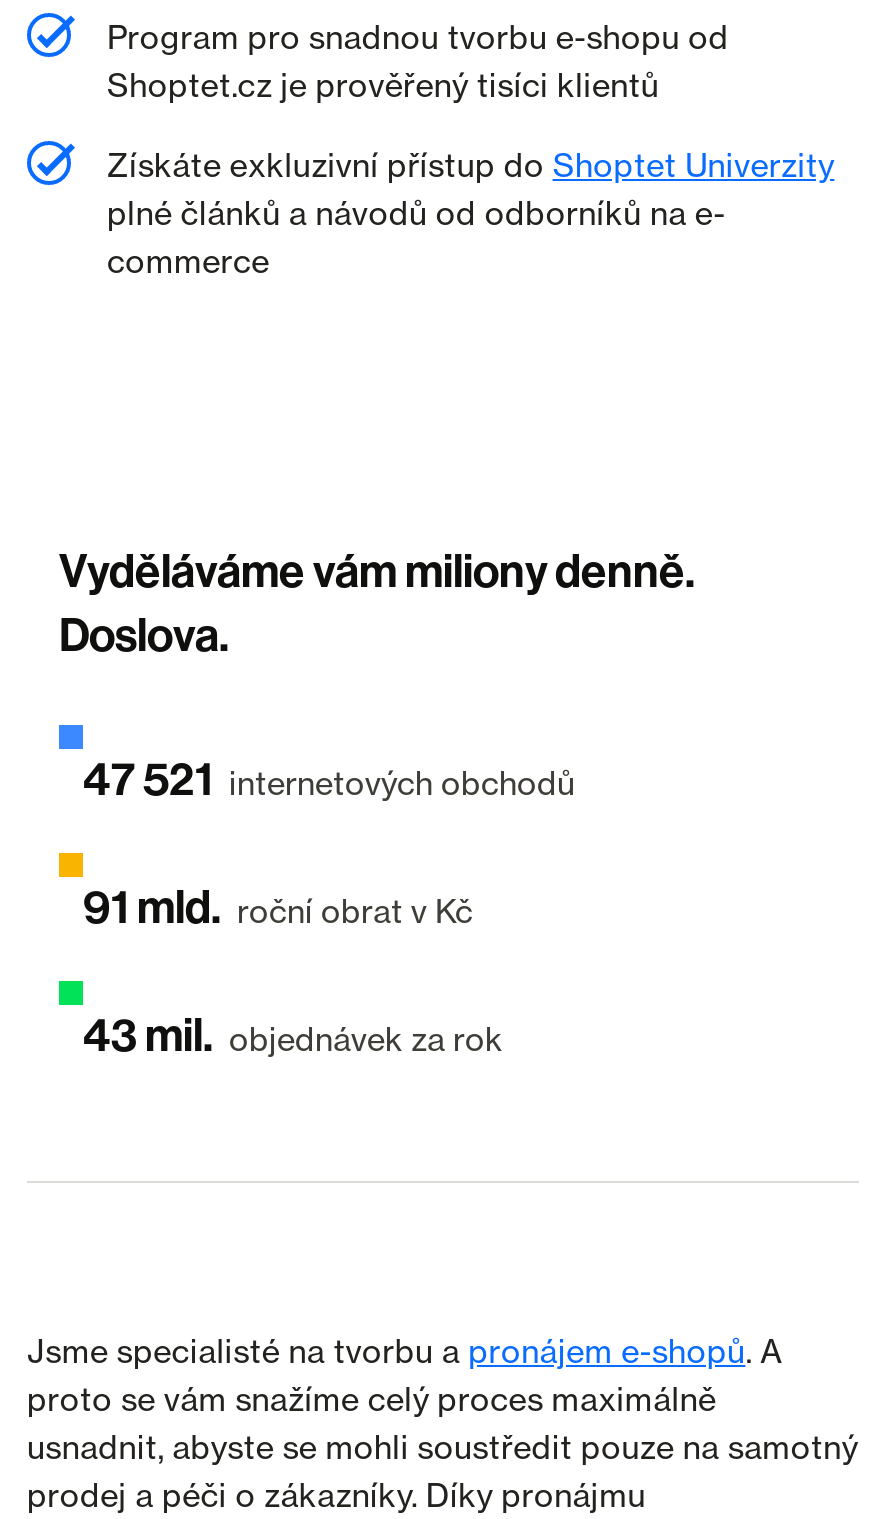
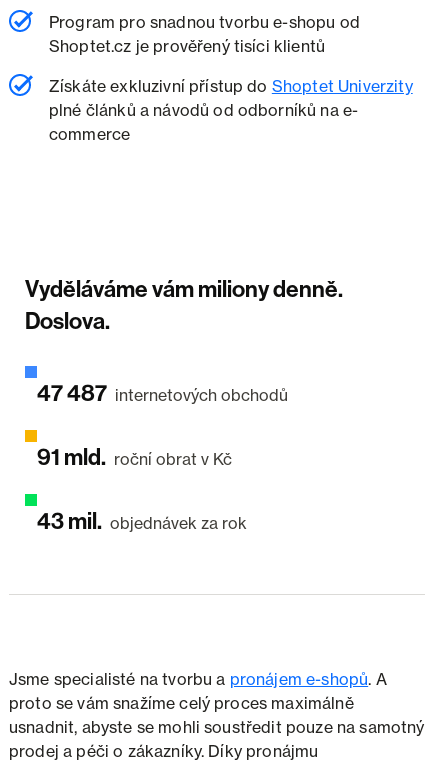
- 47 521 internetových obchodů
+ 47 487 internetových obchodů
